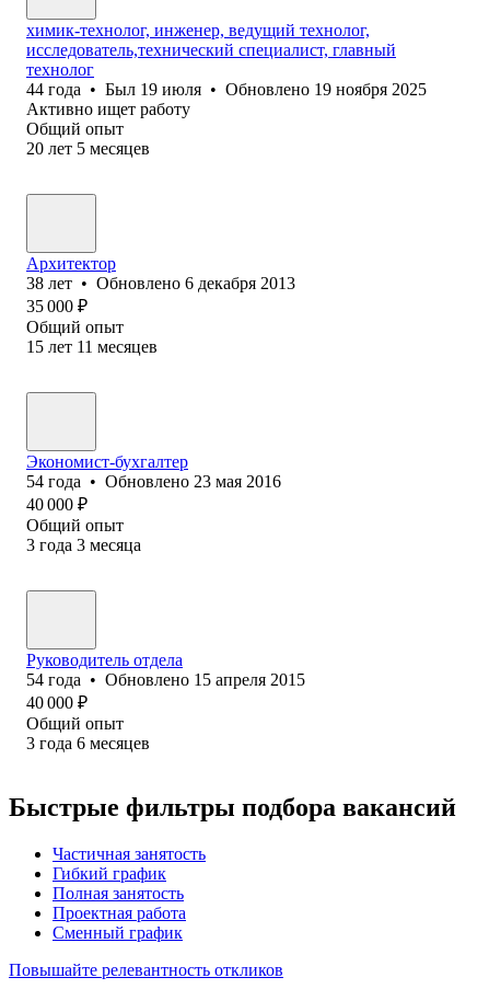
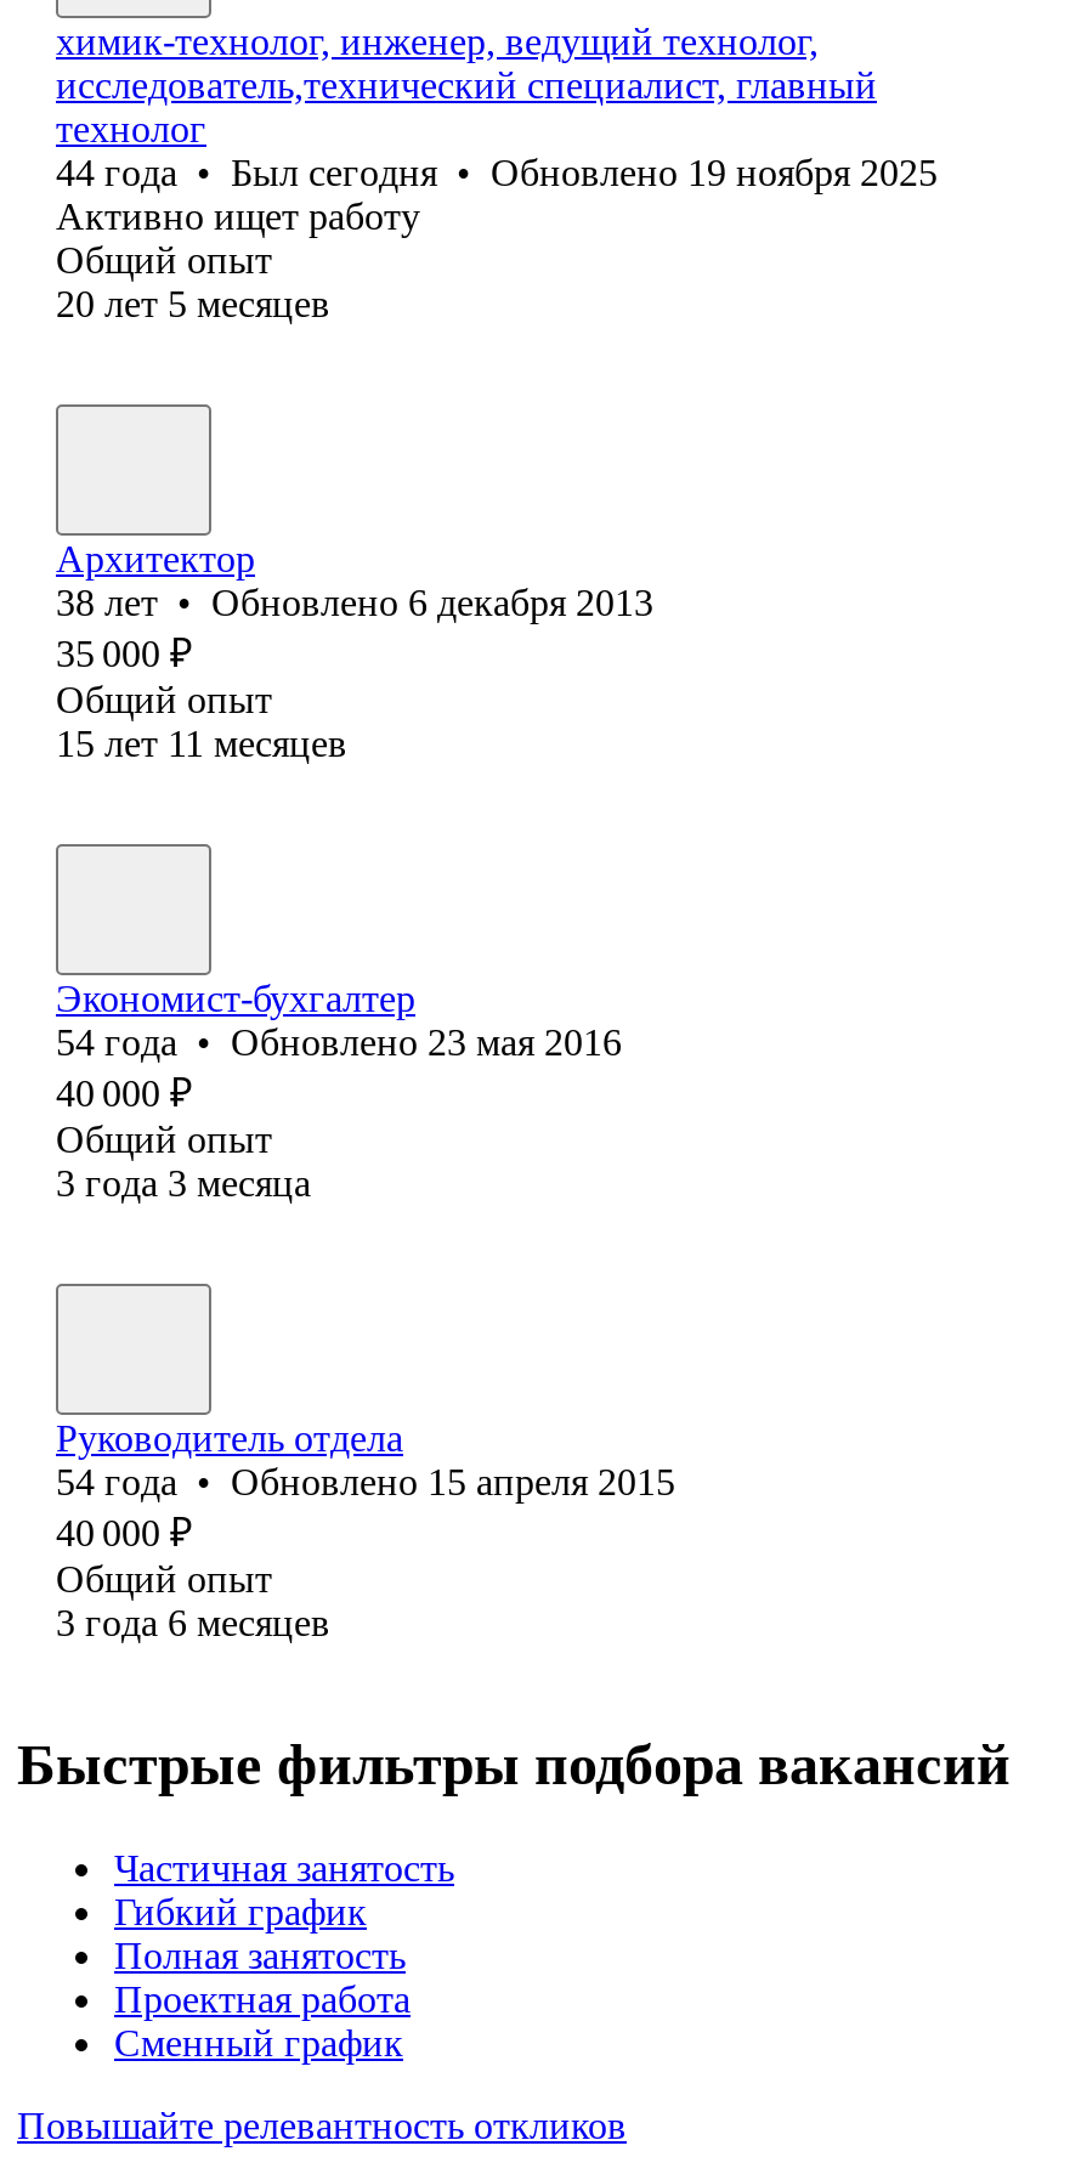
- 44 года • Был 19 июля • Обновлено 19 ноября 2025
+ 44 года • Был сегодня • Обновлено 19 ноября 2025
